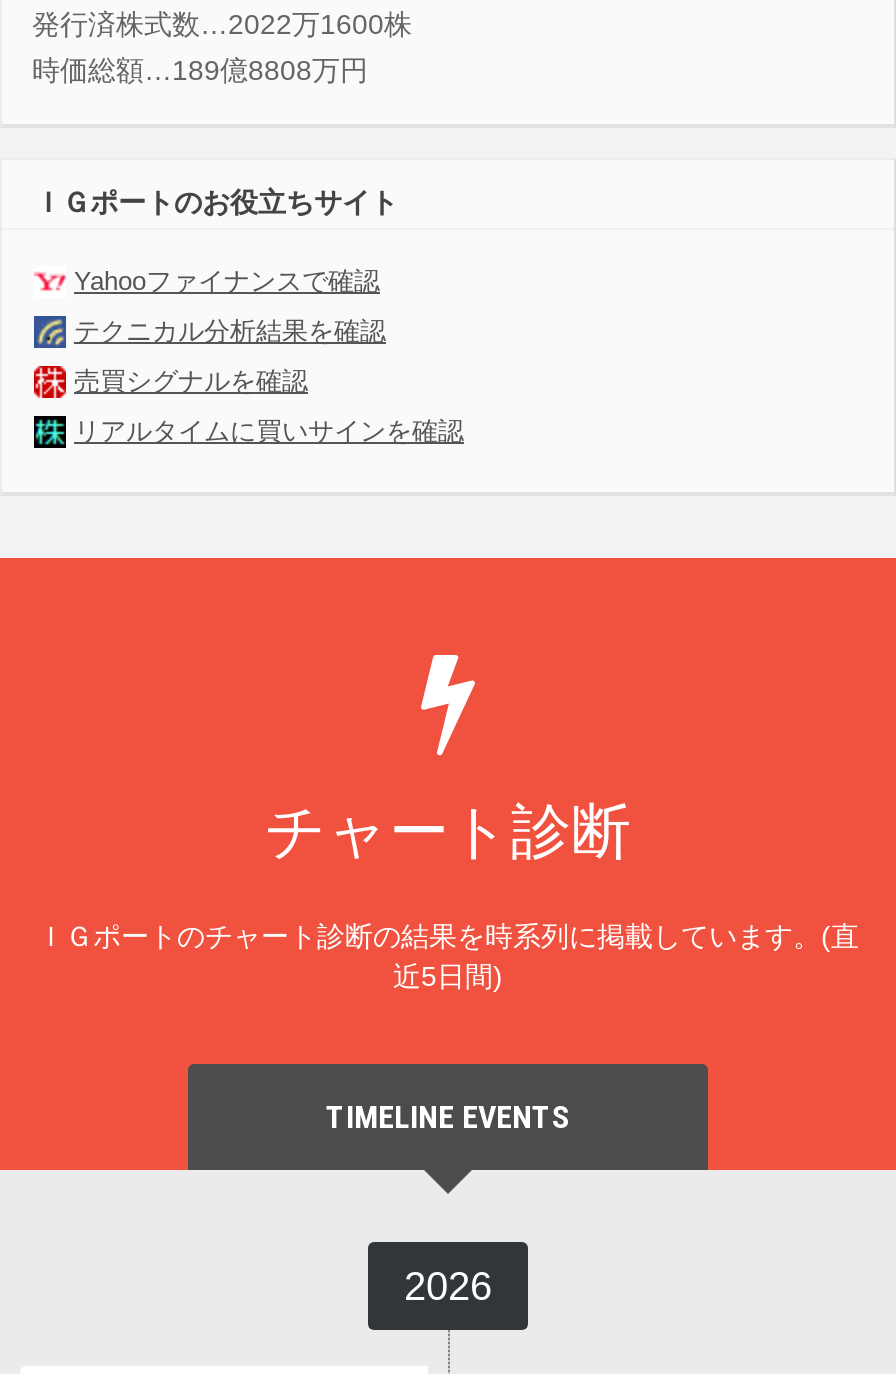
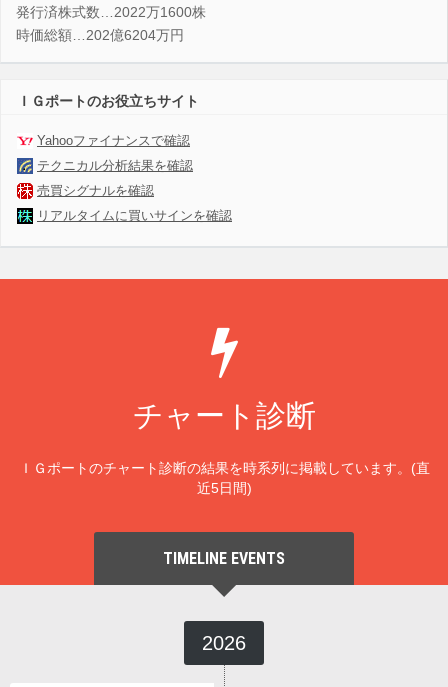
- 時価総額…189億8808万円
+ 時価総額…202億6204万円
